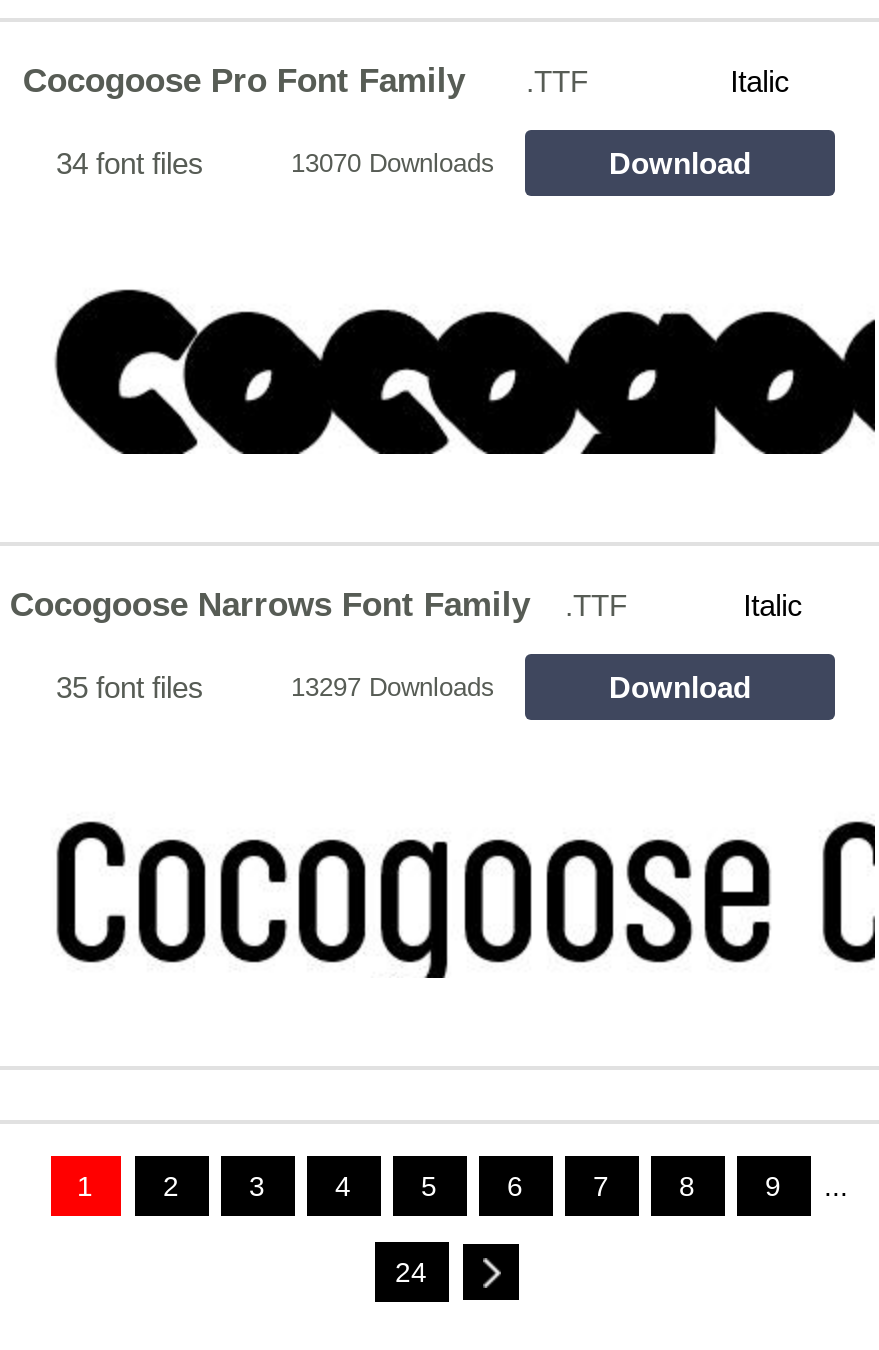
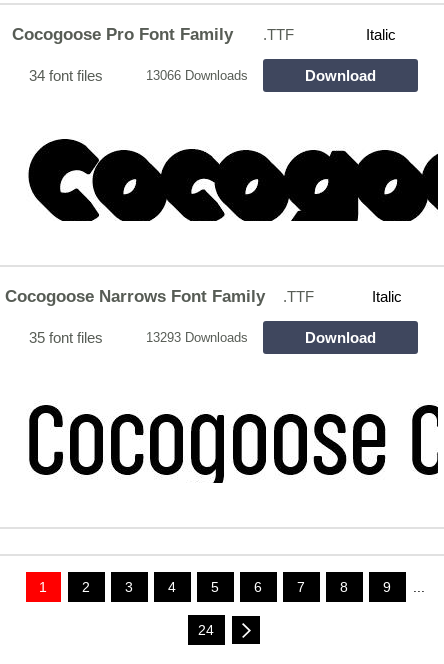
- 13070 Downloads
+ 13066 Downloads

- 13297 Downloads
+ 13293 Downloads
